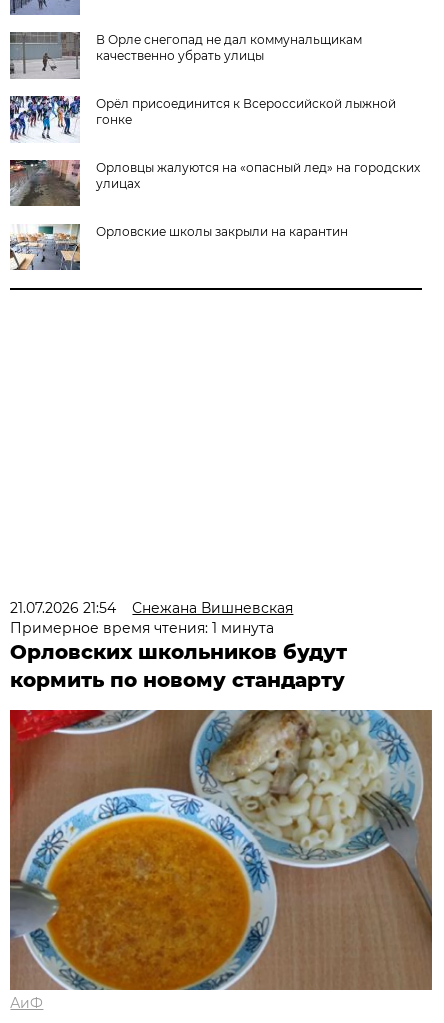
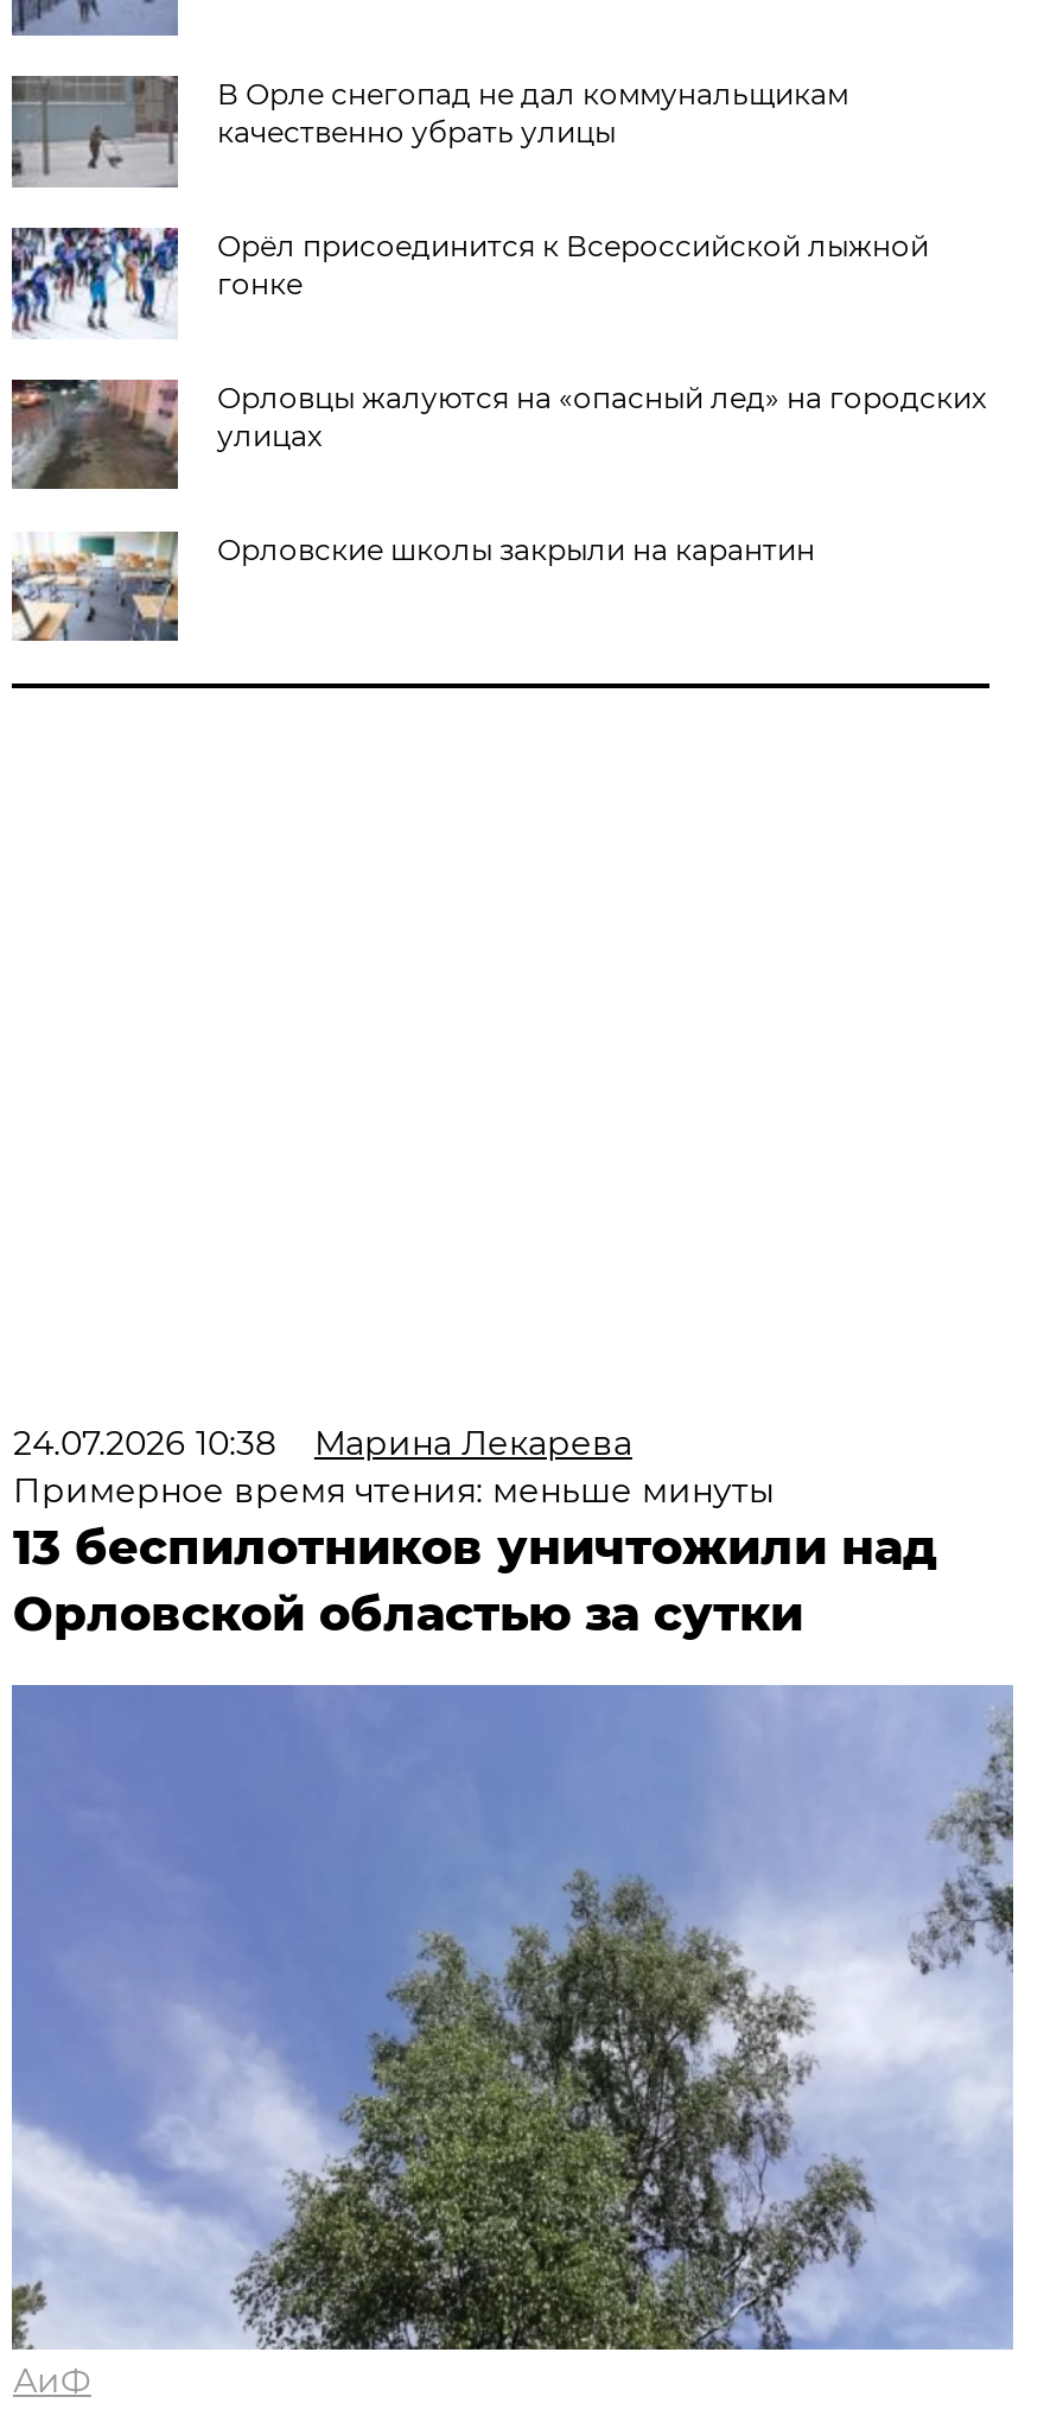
- 21.07.2026 21:54
- Снежана Вишневская
- Примерное время чтения: 1 минута
- Орловских школьников будут
- кормить по новому стандарту
+ 24.07.2026 10:38
+ Марина Лекарева
+ Примерное время чтения: меньше минуты
+ 13 беспилотников уничтожили над
+ Орловской областью за сутки

- [image]
+ [image]
